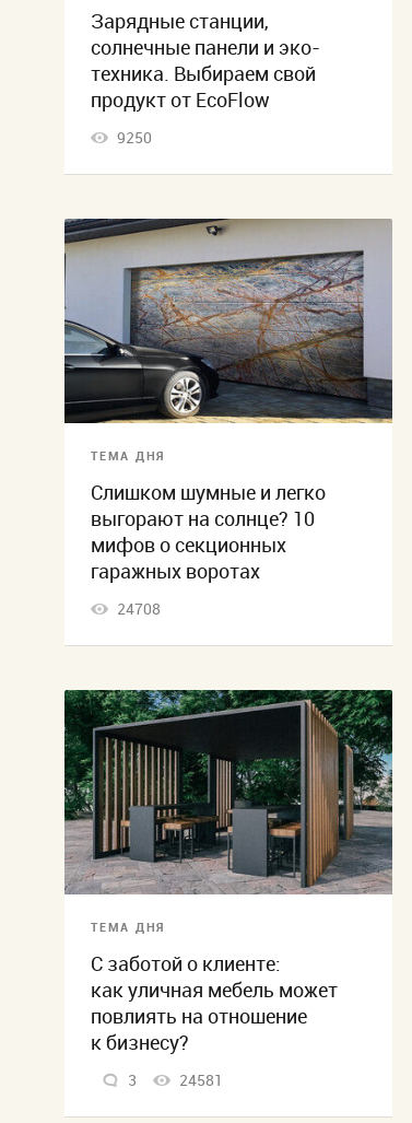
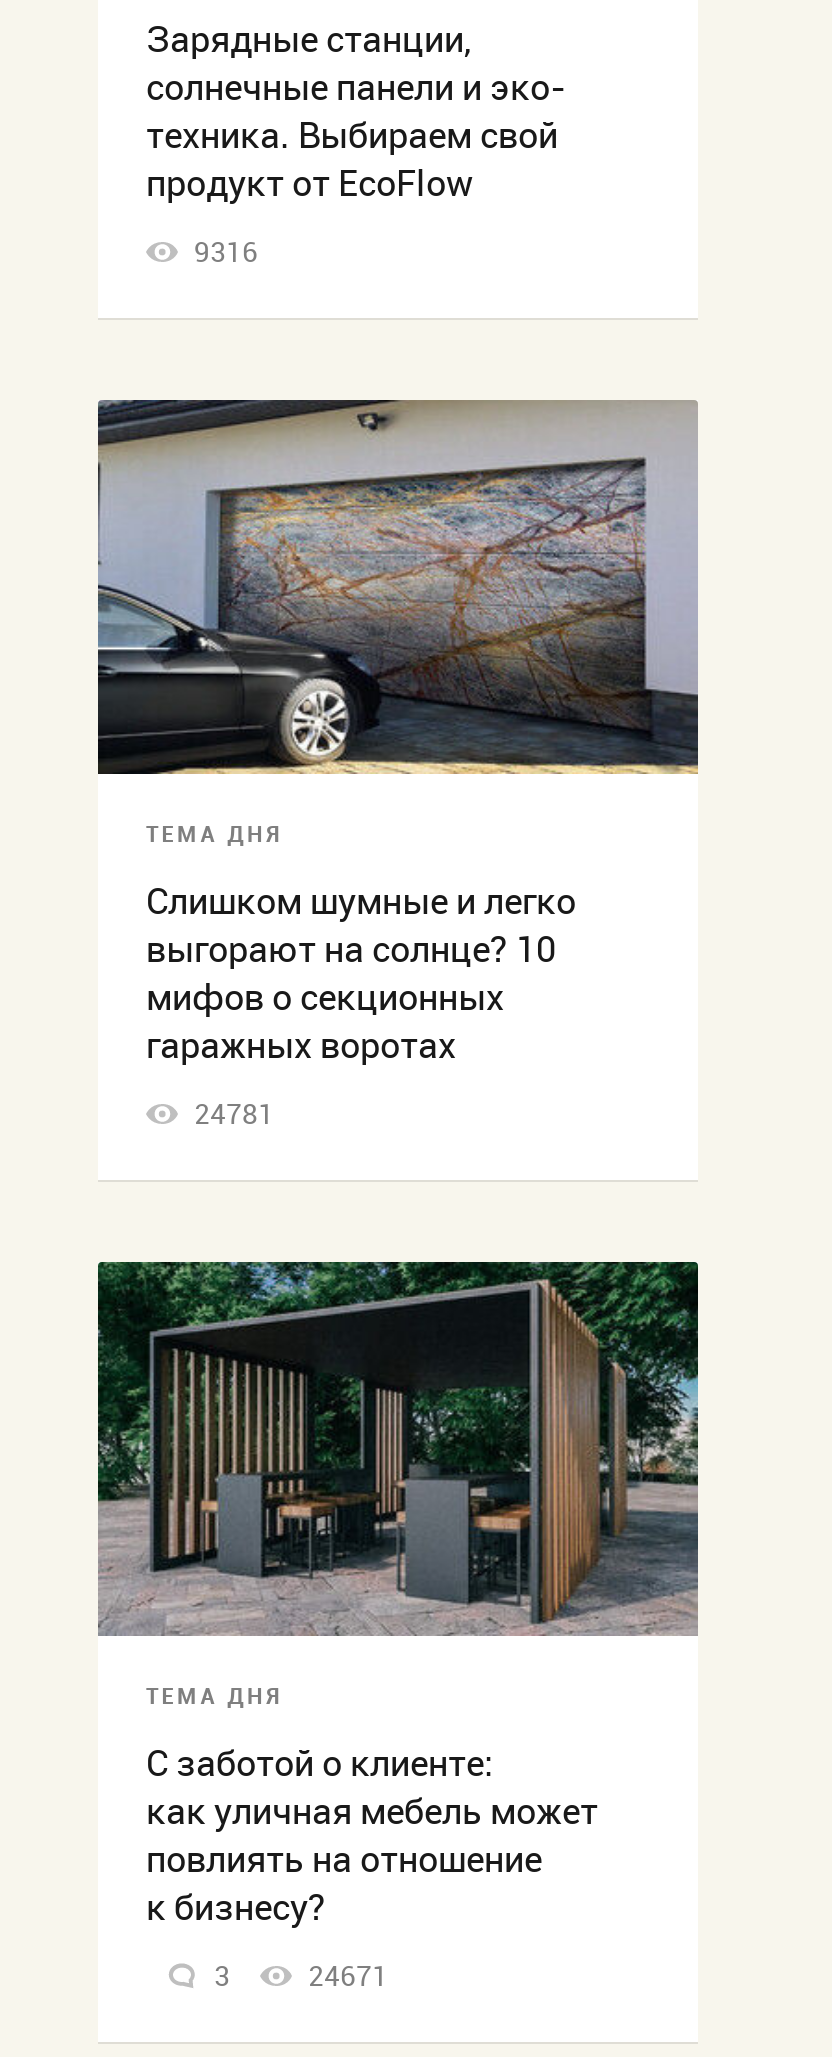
- 9250
+ 9316

- 24708
+ 24781

- 24581
+ 24671
